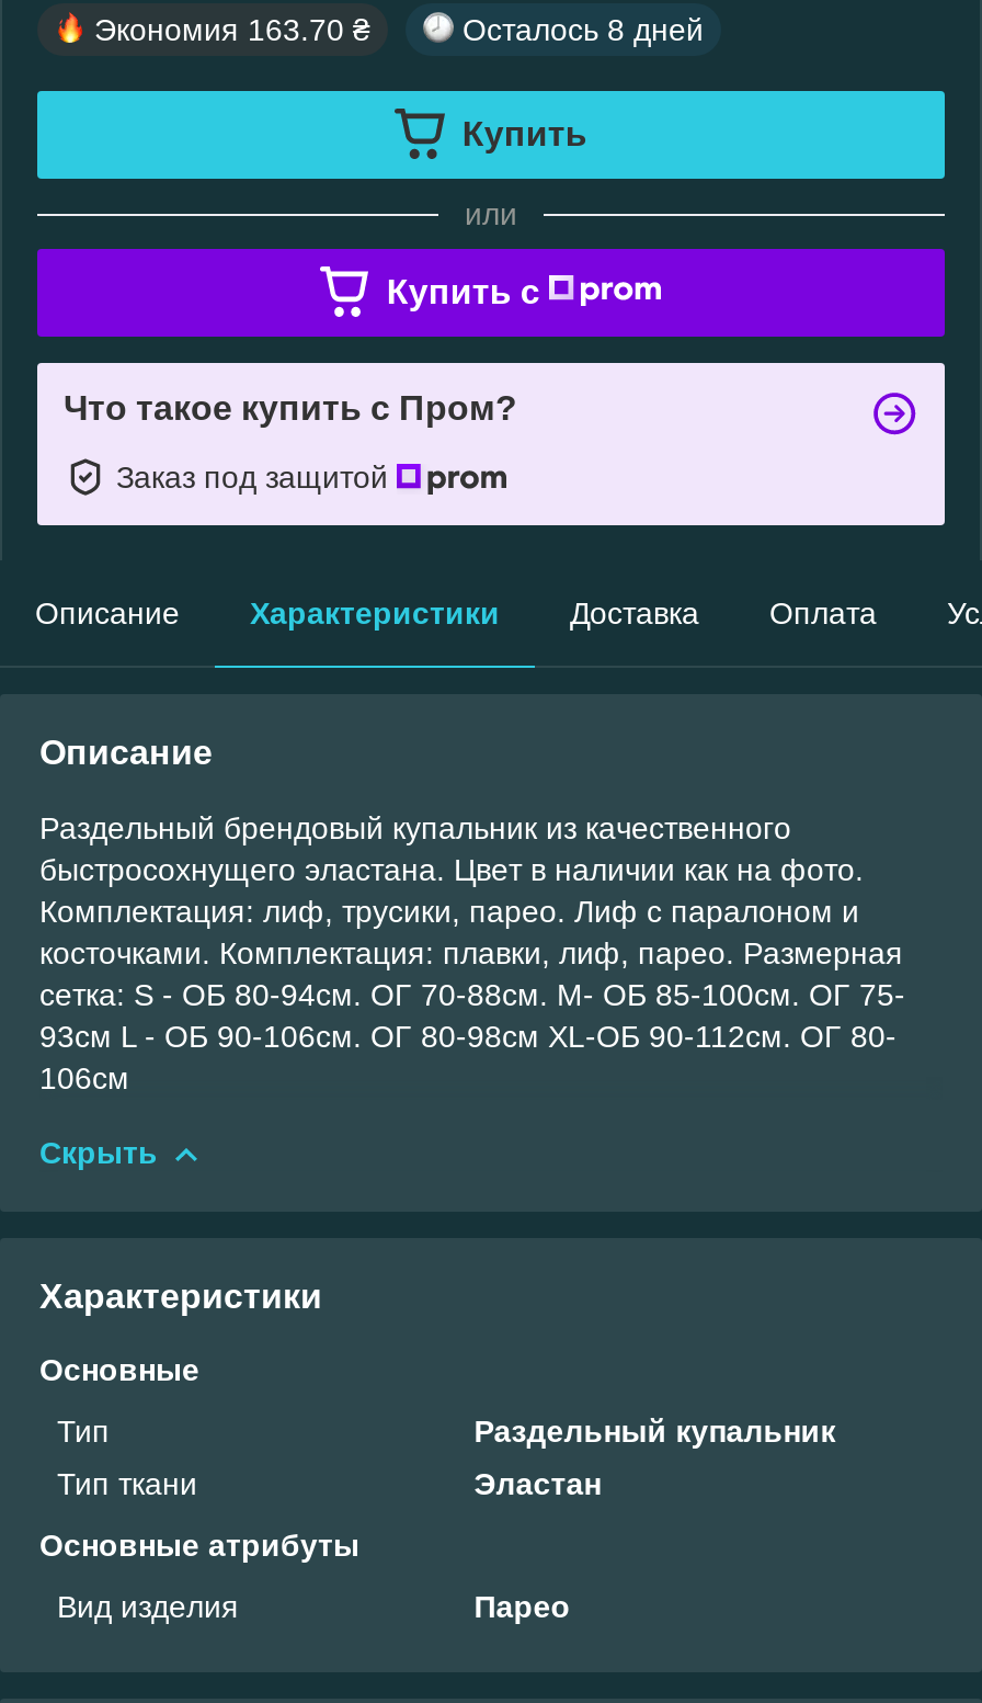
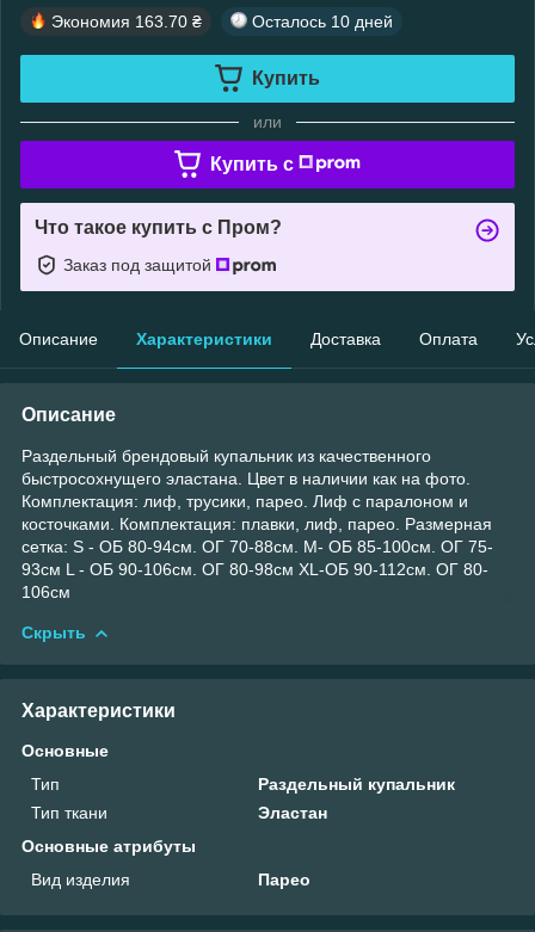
- Осталось 8 дней
+ Осталось 10 дней
